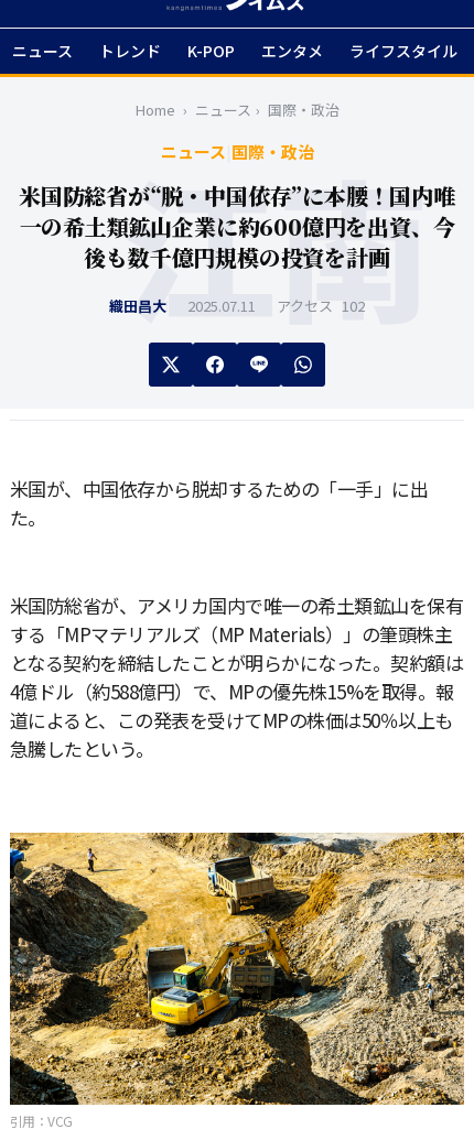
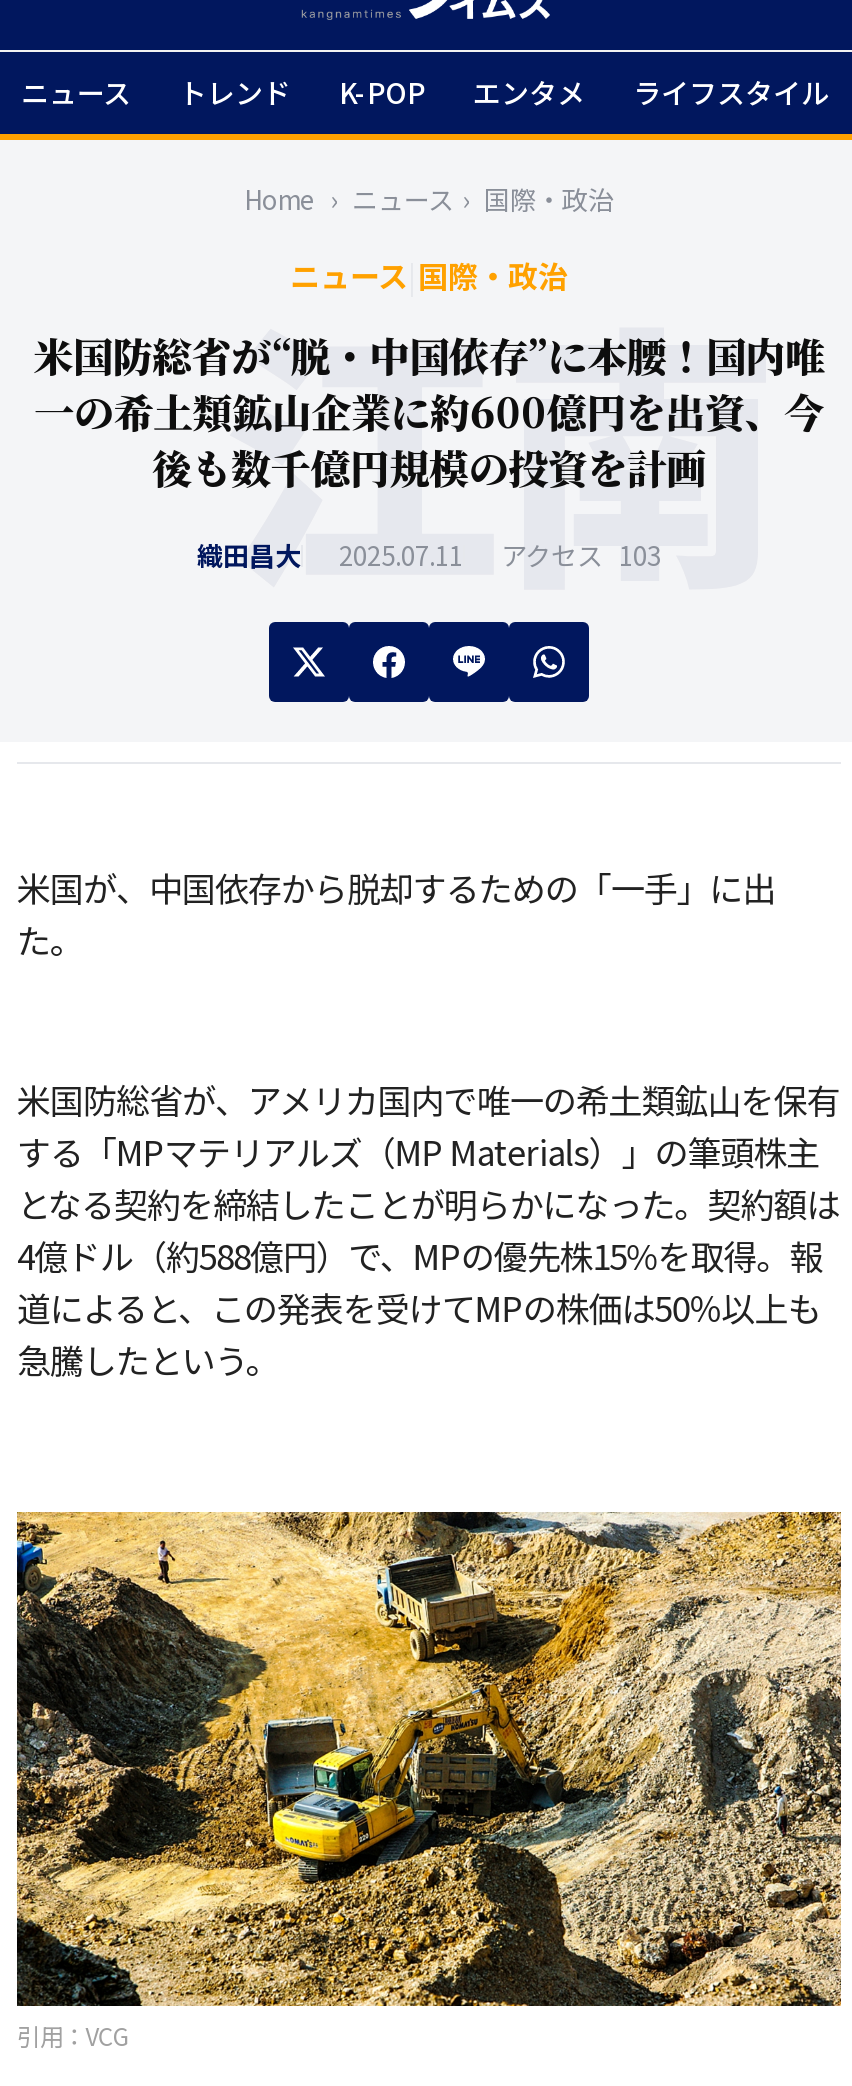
- 織田昌大 2025.07.11 アクセス 102
+ 織田昌大 2025.07.11 アクセス 103
